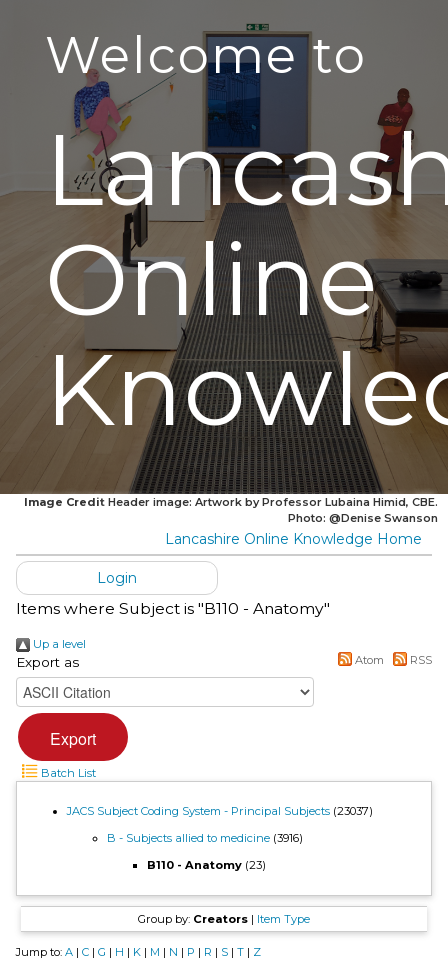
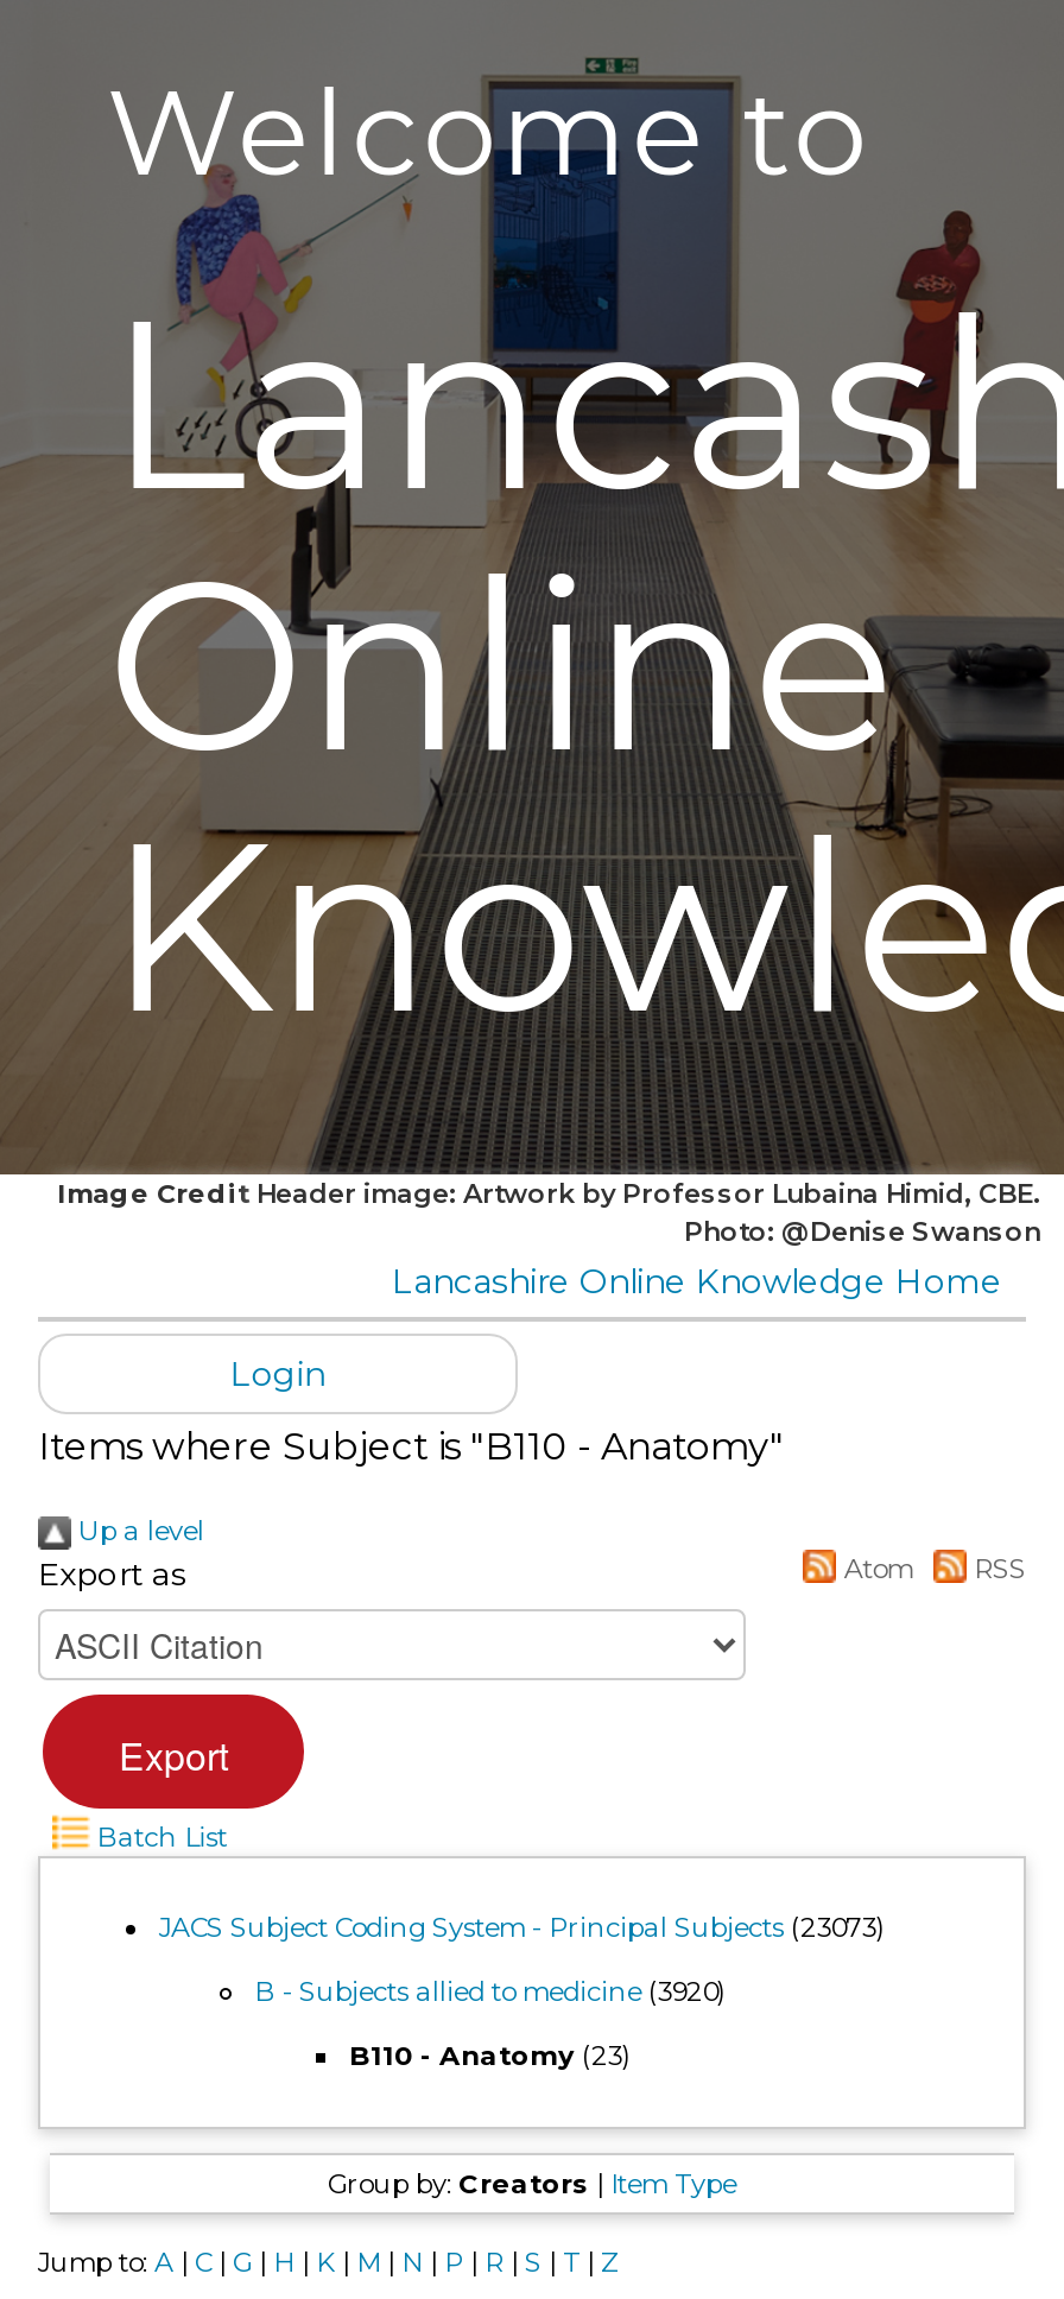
- JACS Subject Coding System - Principal Subjects (23037)
+ JACS Subject Coding System - Principal Subjects (23073)

- B - Subjects allied to medicine (3916)
+ B - Subjects allied to medicine (3920)
